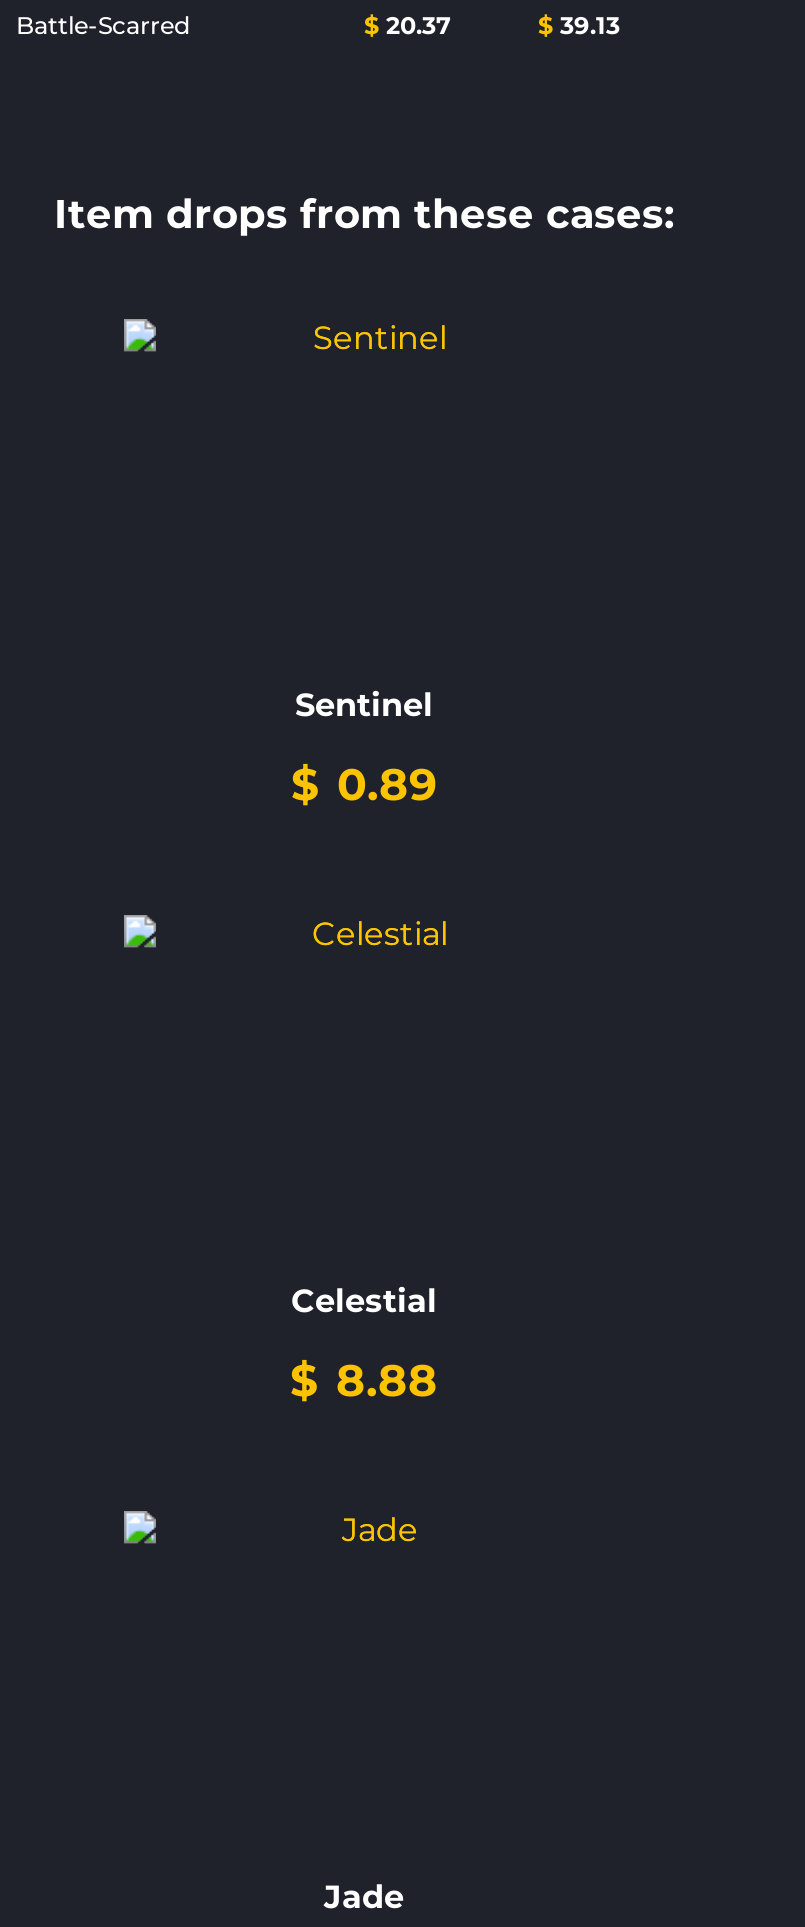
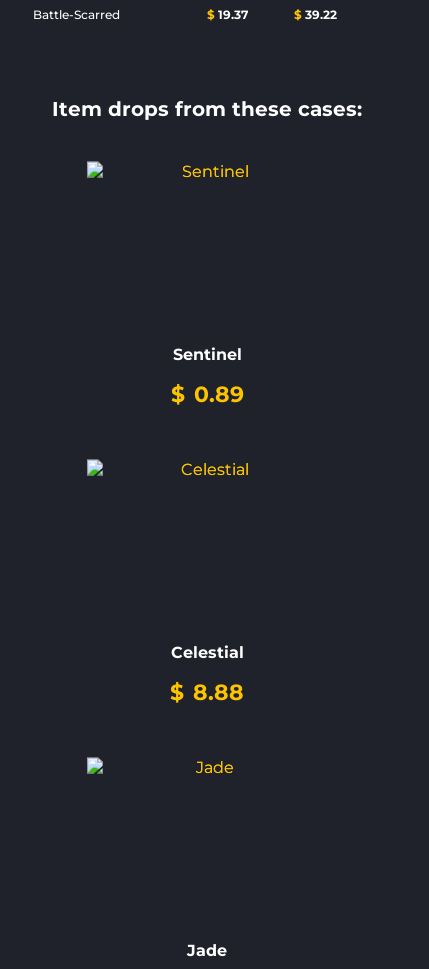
- $20.37
+ $19.37

- $39.13
+ $39.22
